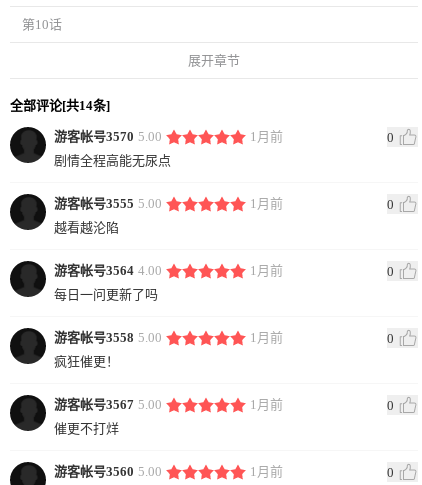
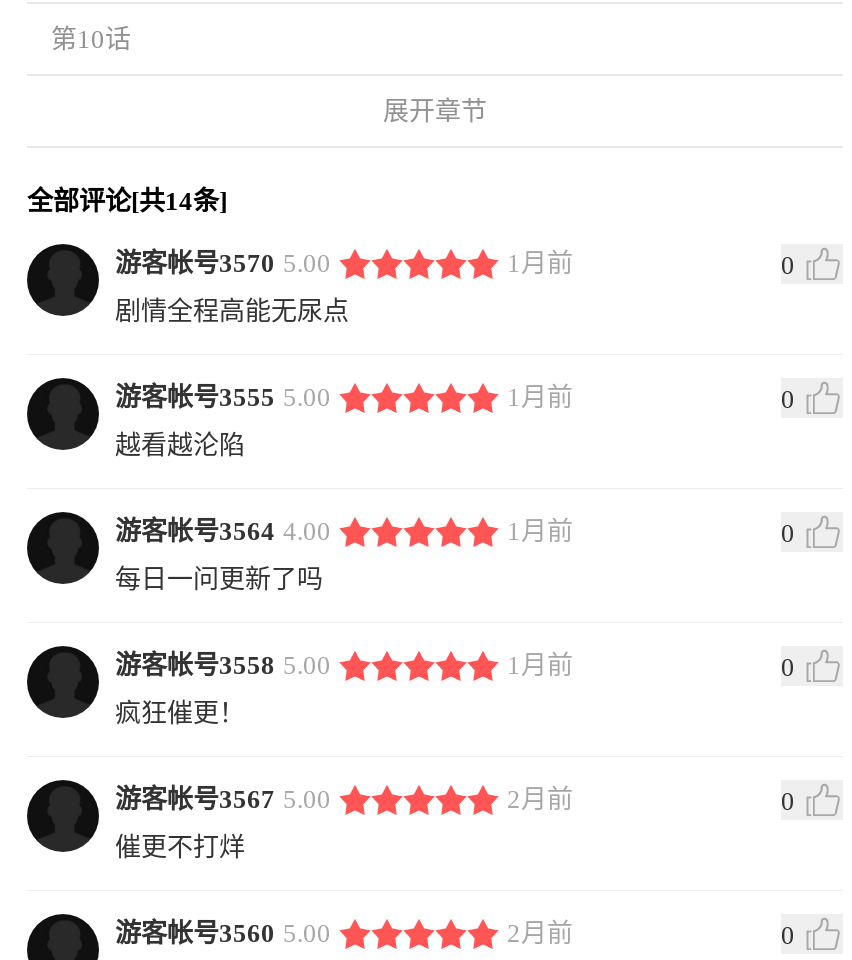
- 1月前
+ 2月前

- 1月前
+ 2月前
